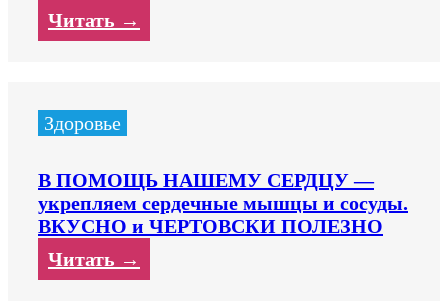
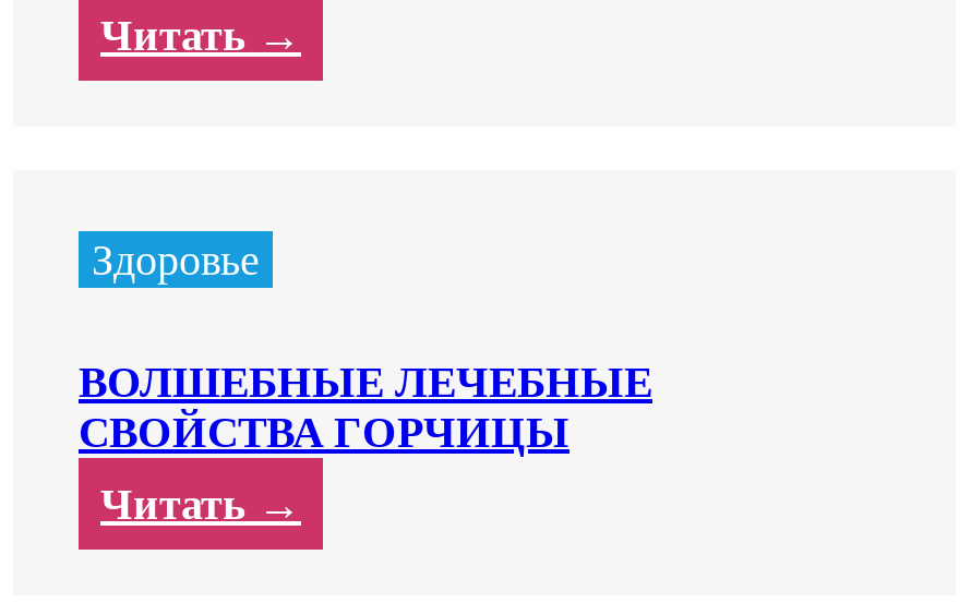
- В ПОМОЩЬ НАШЕМУ СЕРДЦУ —
- укрепляем сердечные мышцы и сосуды.
- ВКУСНО и ЧЕРТОВСКИ ПОЛЕЗНО
+ ВОЛШЕБНЫЕ ЛЕЧЕБНЫЕ
+ СВОЙСТВА ГОРЧИЦЫ
